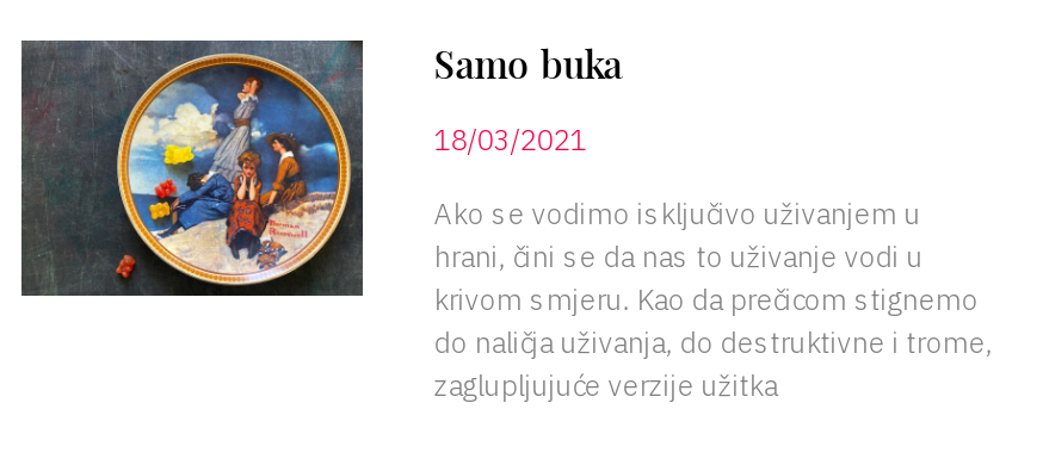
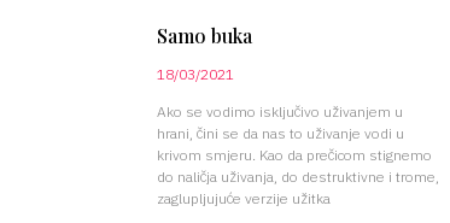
- [image]
